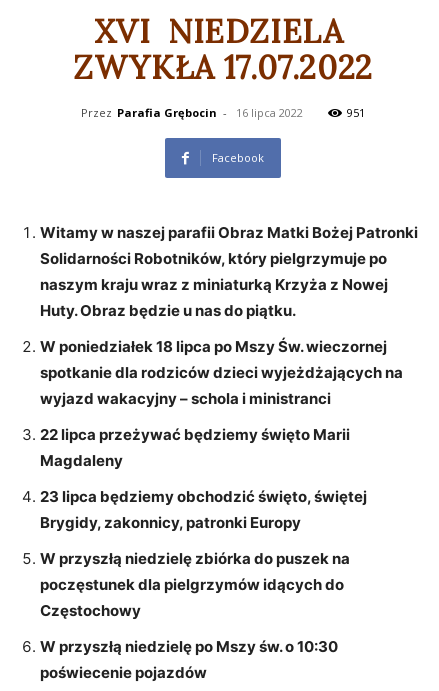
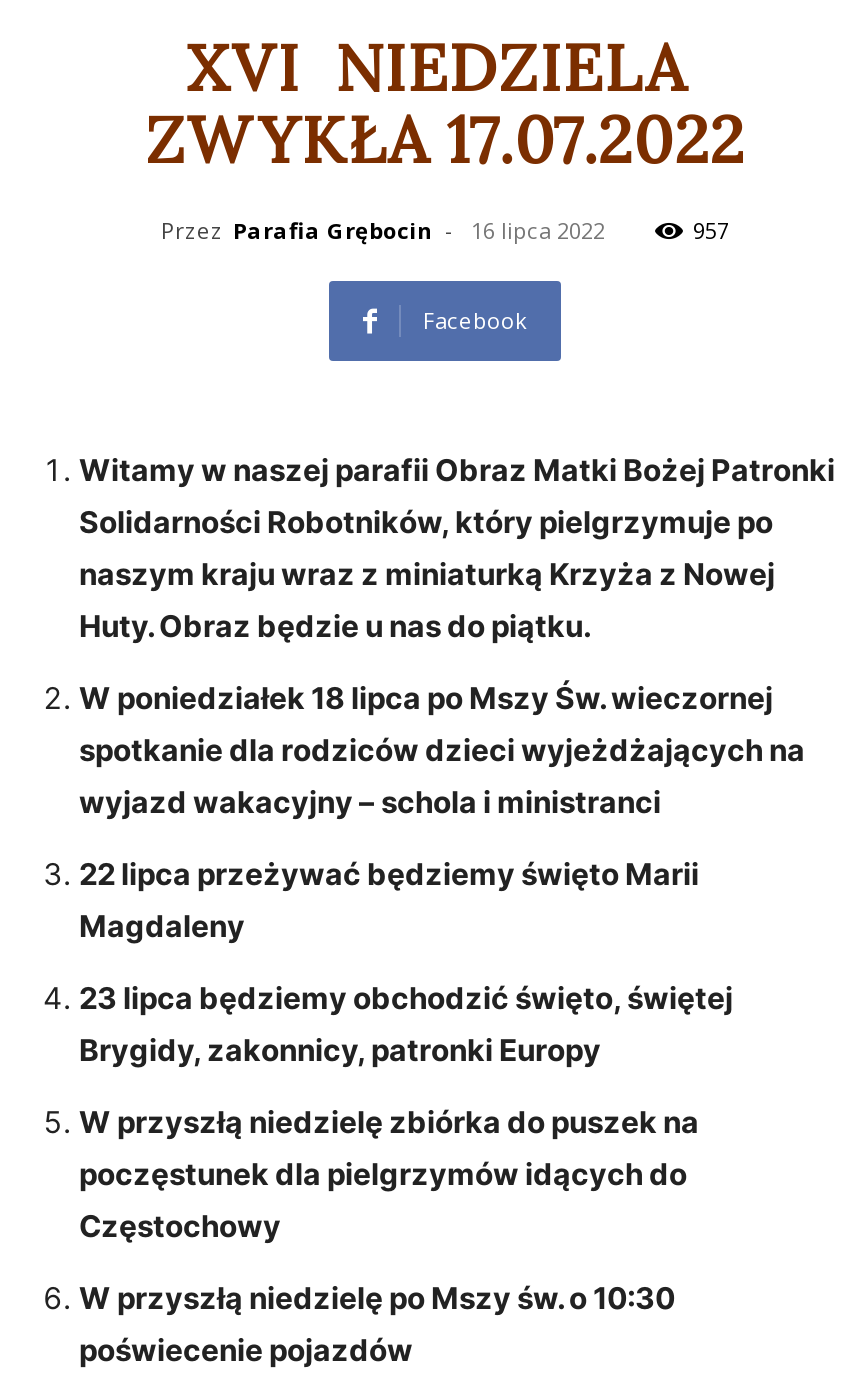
- 951
+ 957
